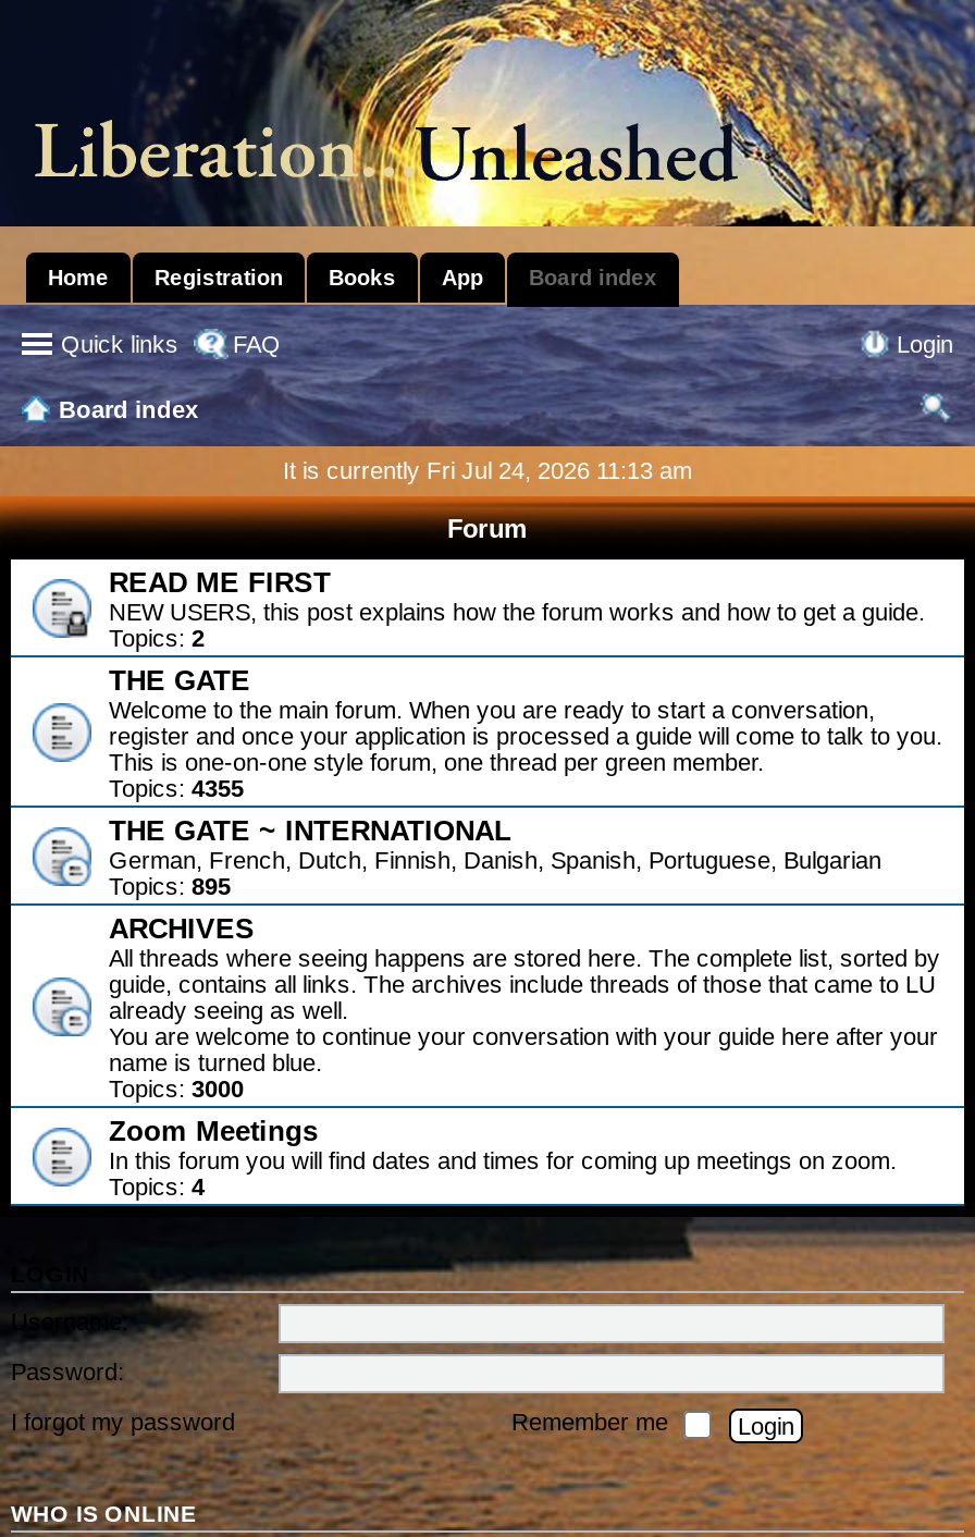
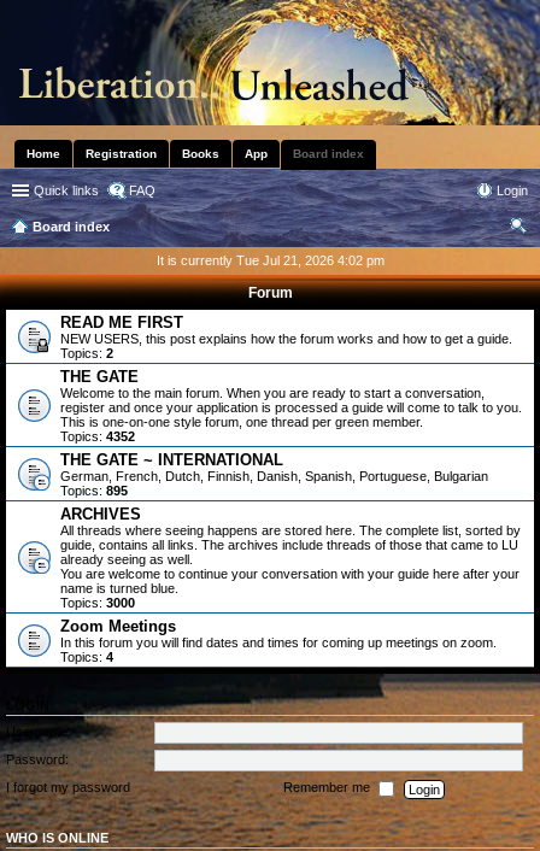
- It is currently Fri Jul 24, 2026 11:13 am
+ It is currently Tue Jul 21, 2026 4:02 pm

- Topics: 4355
+ Topics: 4352
